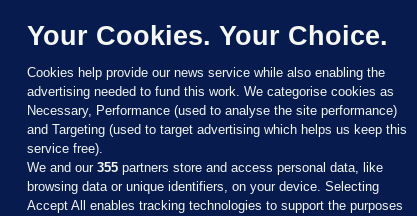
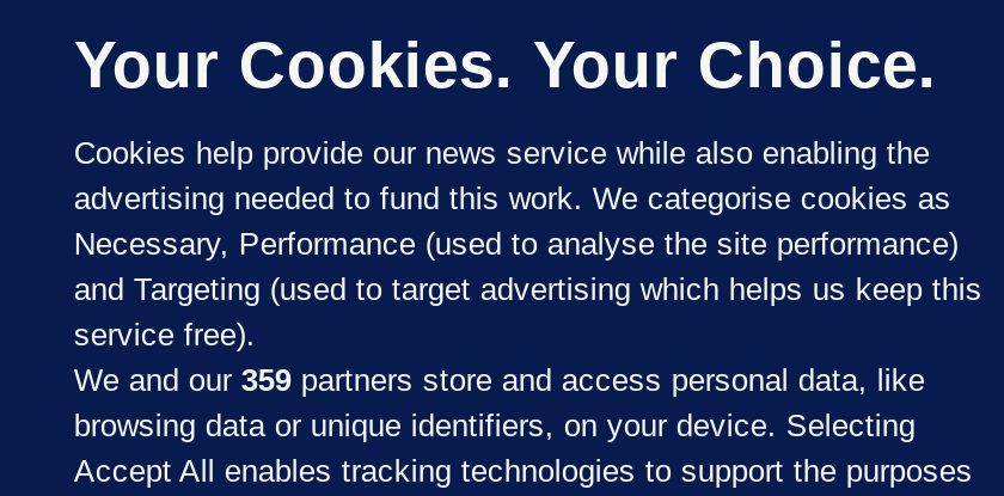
- We and our 355 partners store and access personal data, like
+ We and our 359 partners store and access personal data, like
